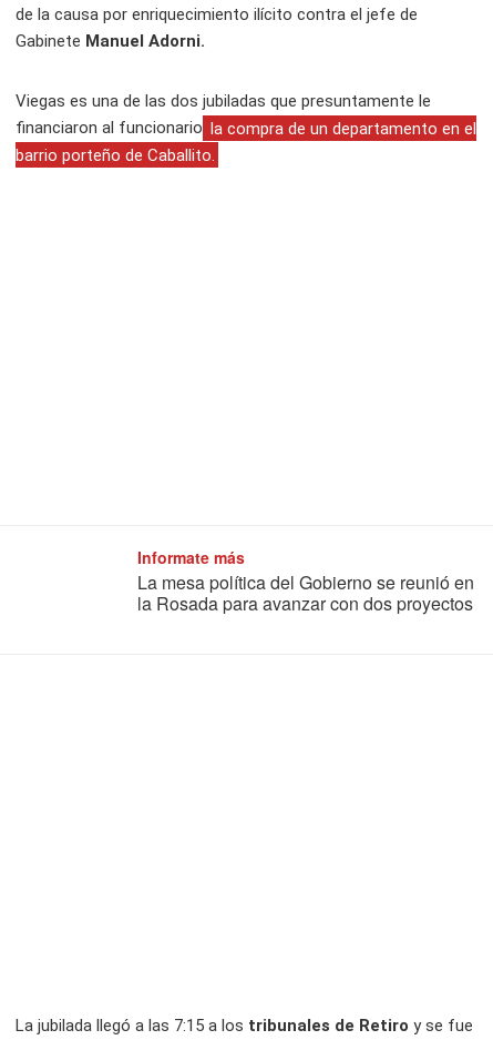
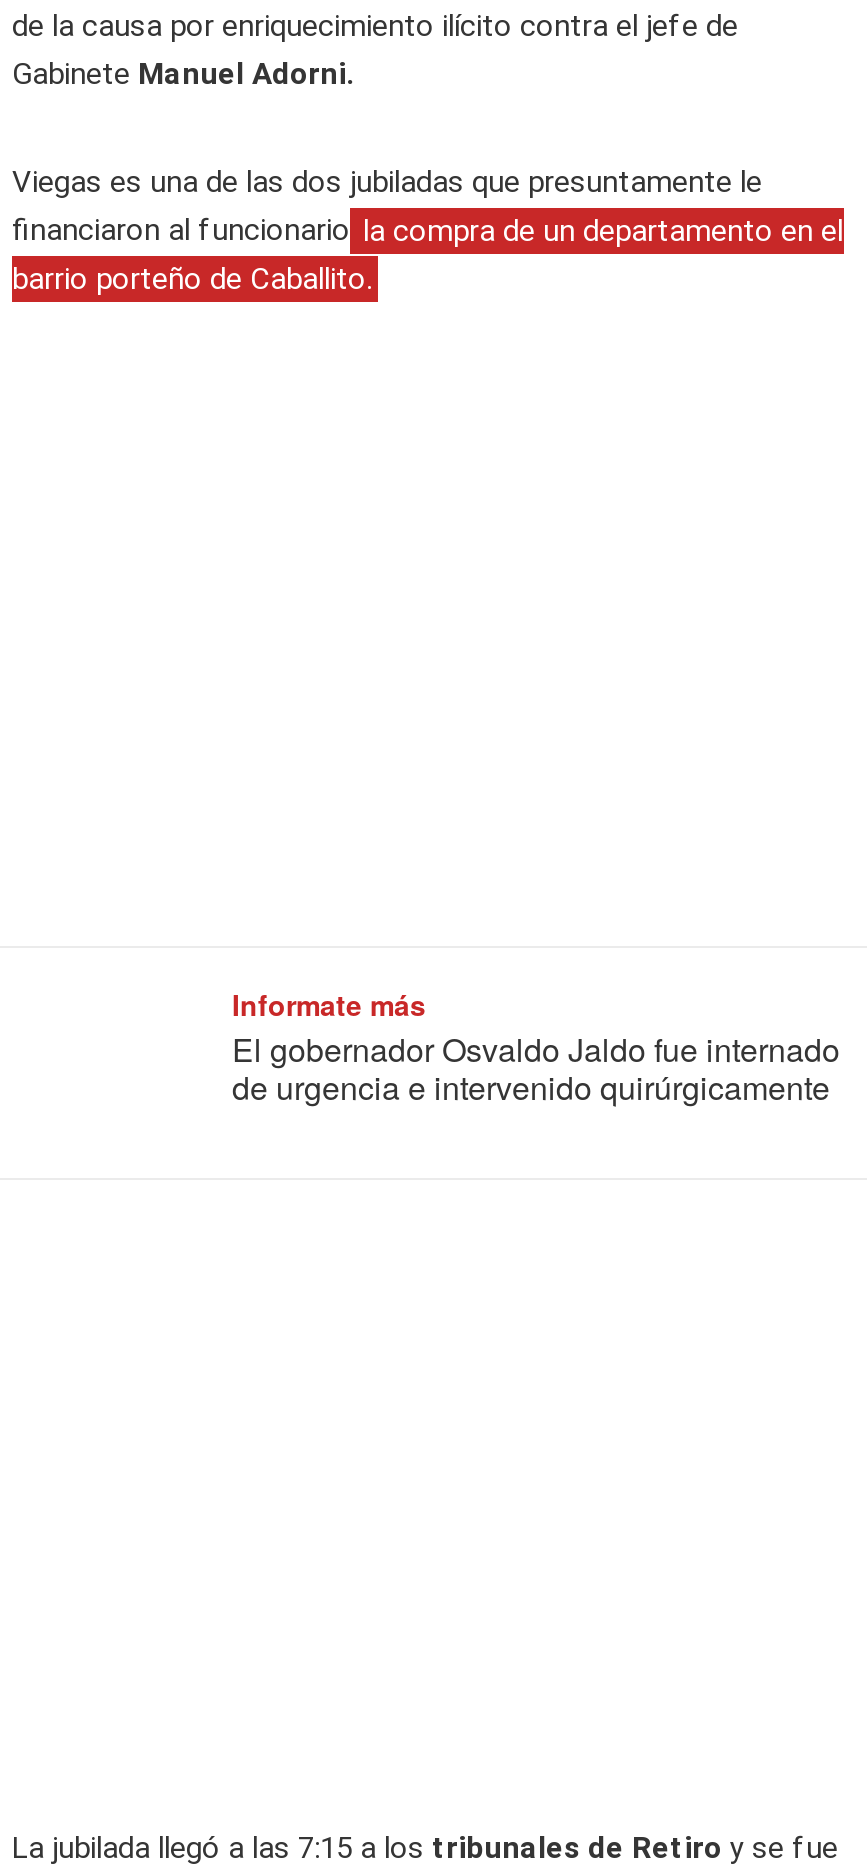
- La mesa política del Gobierno se reunió en
- la Rosada para avanzar con dos proyectos
+ El gobernador Osvaldo Jaldo fue internado
+ de urgencia e intervenido quirúrgicamente
